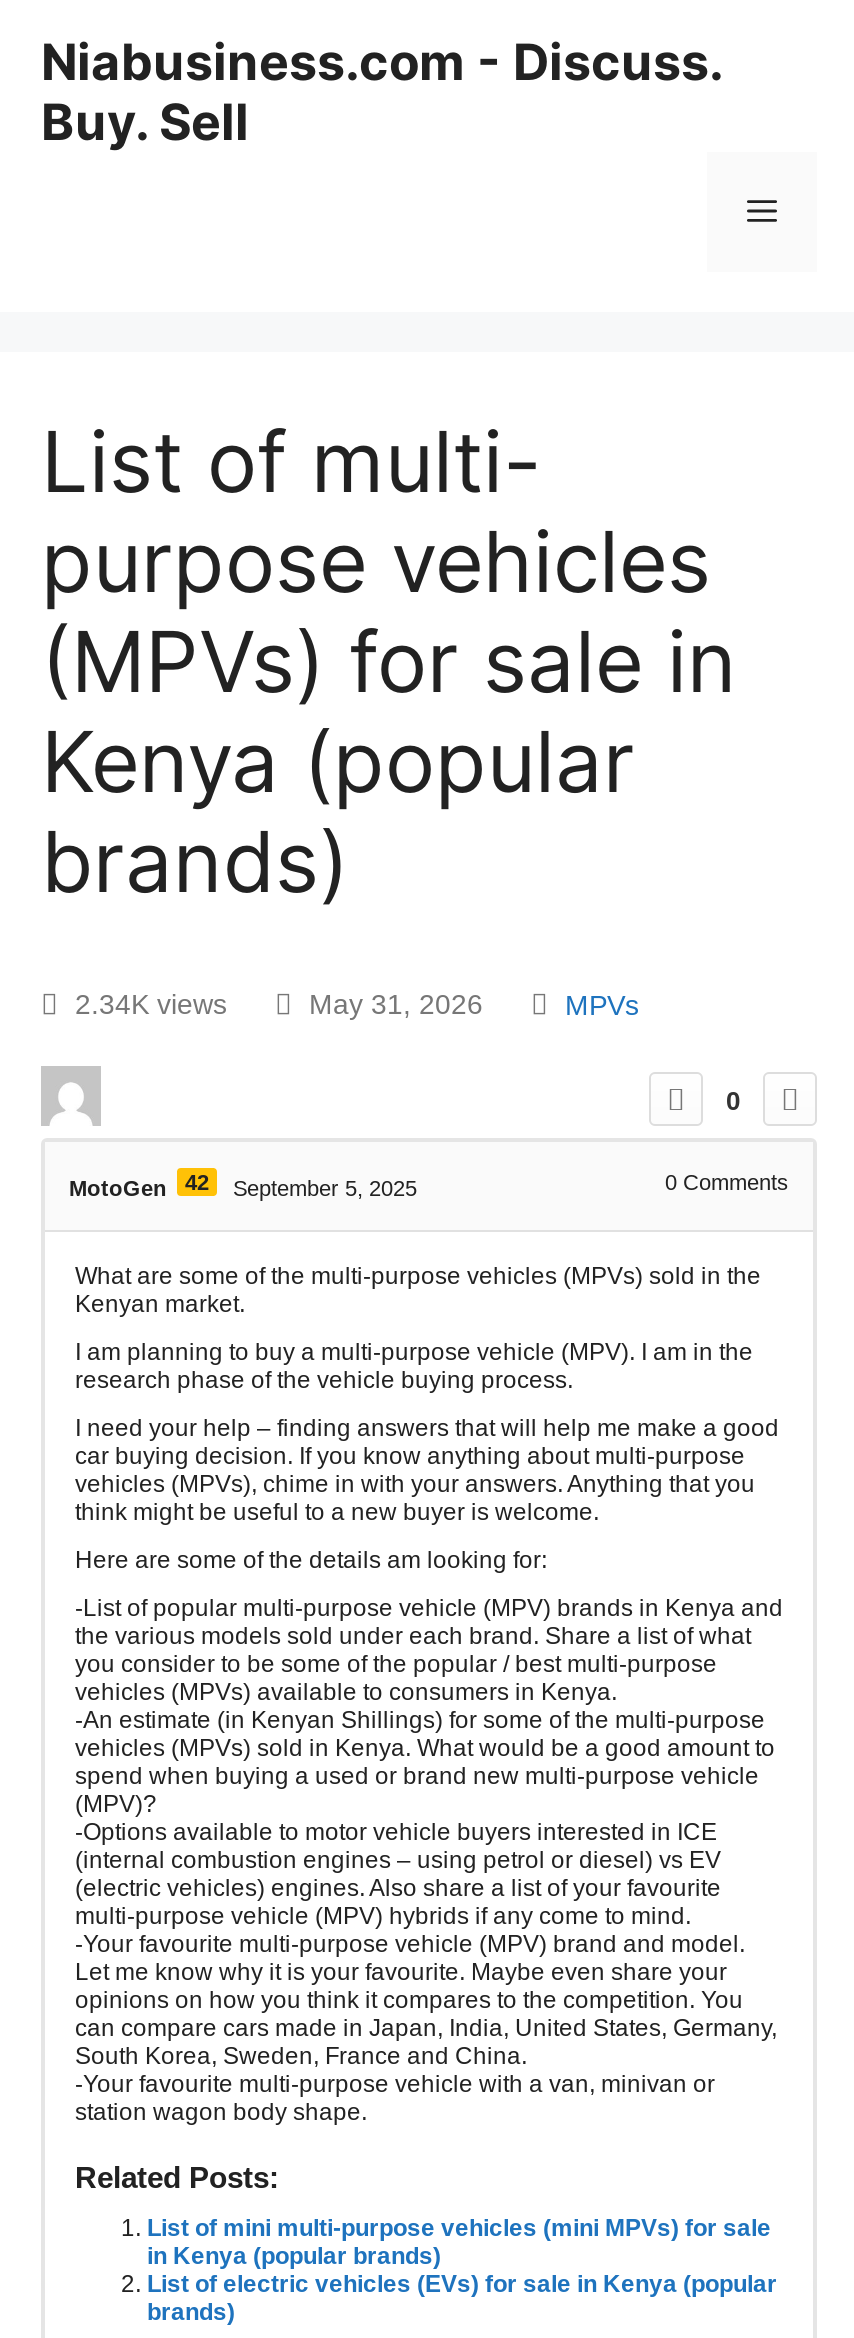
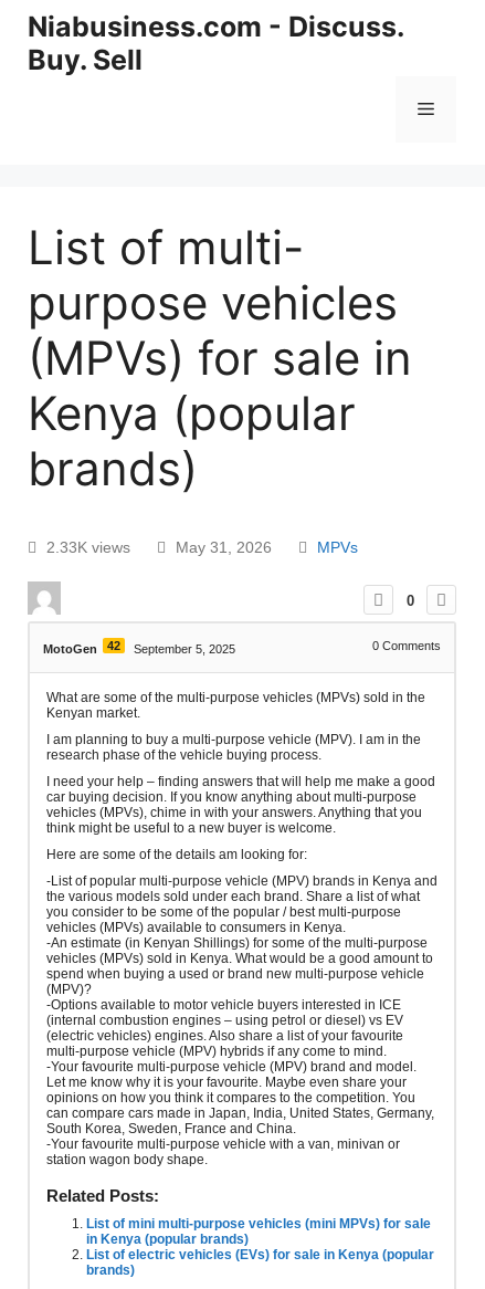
- 2.34K views
+ 2.33K views
